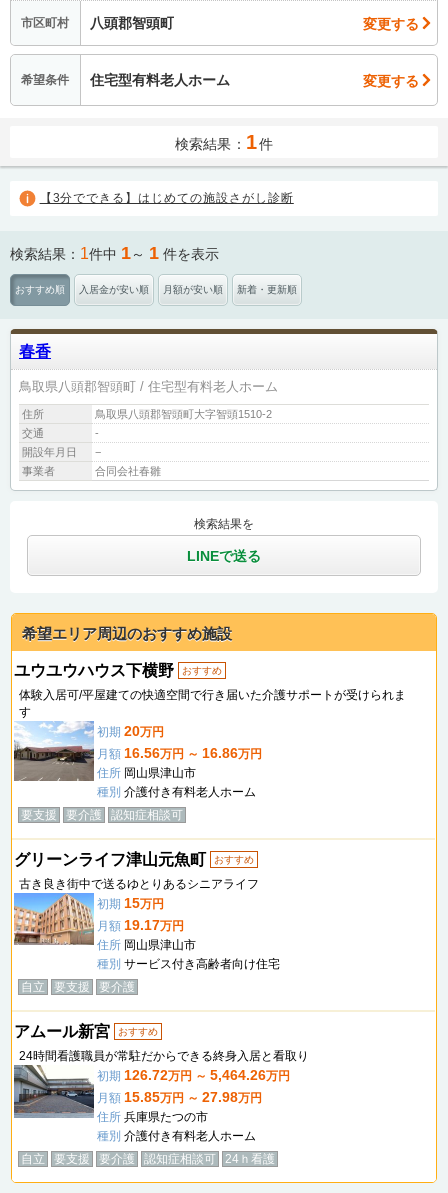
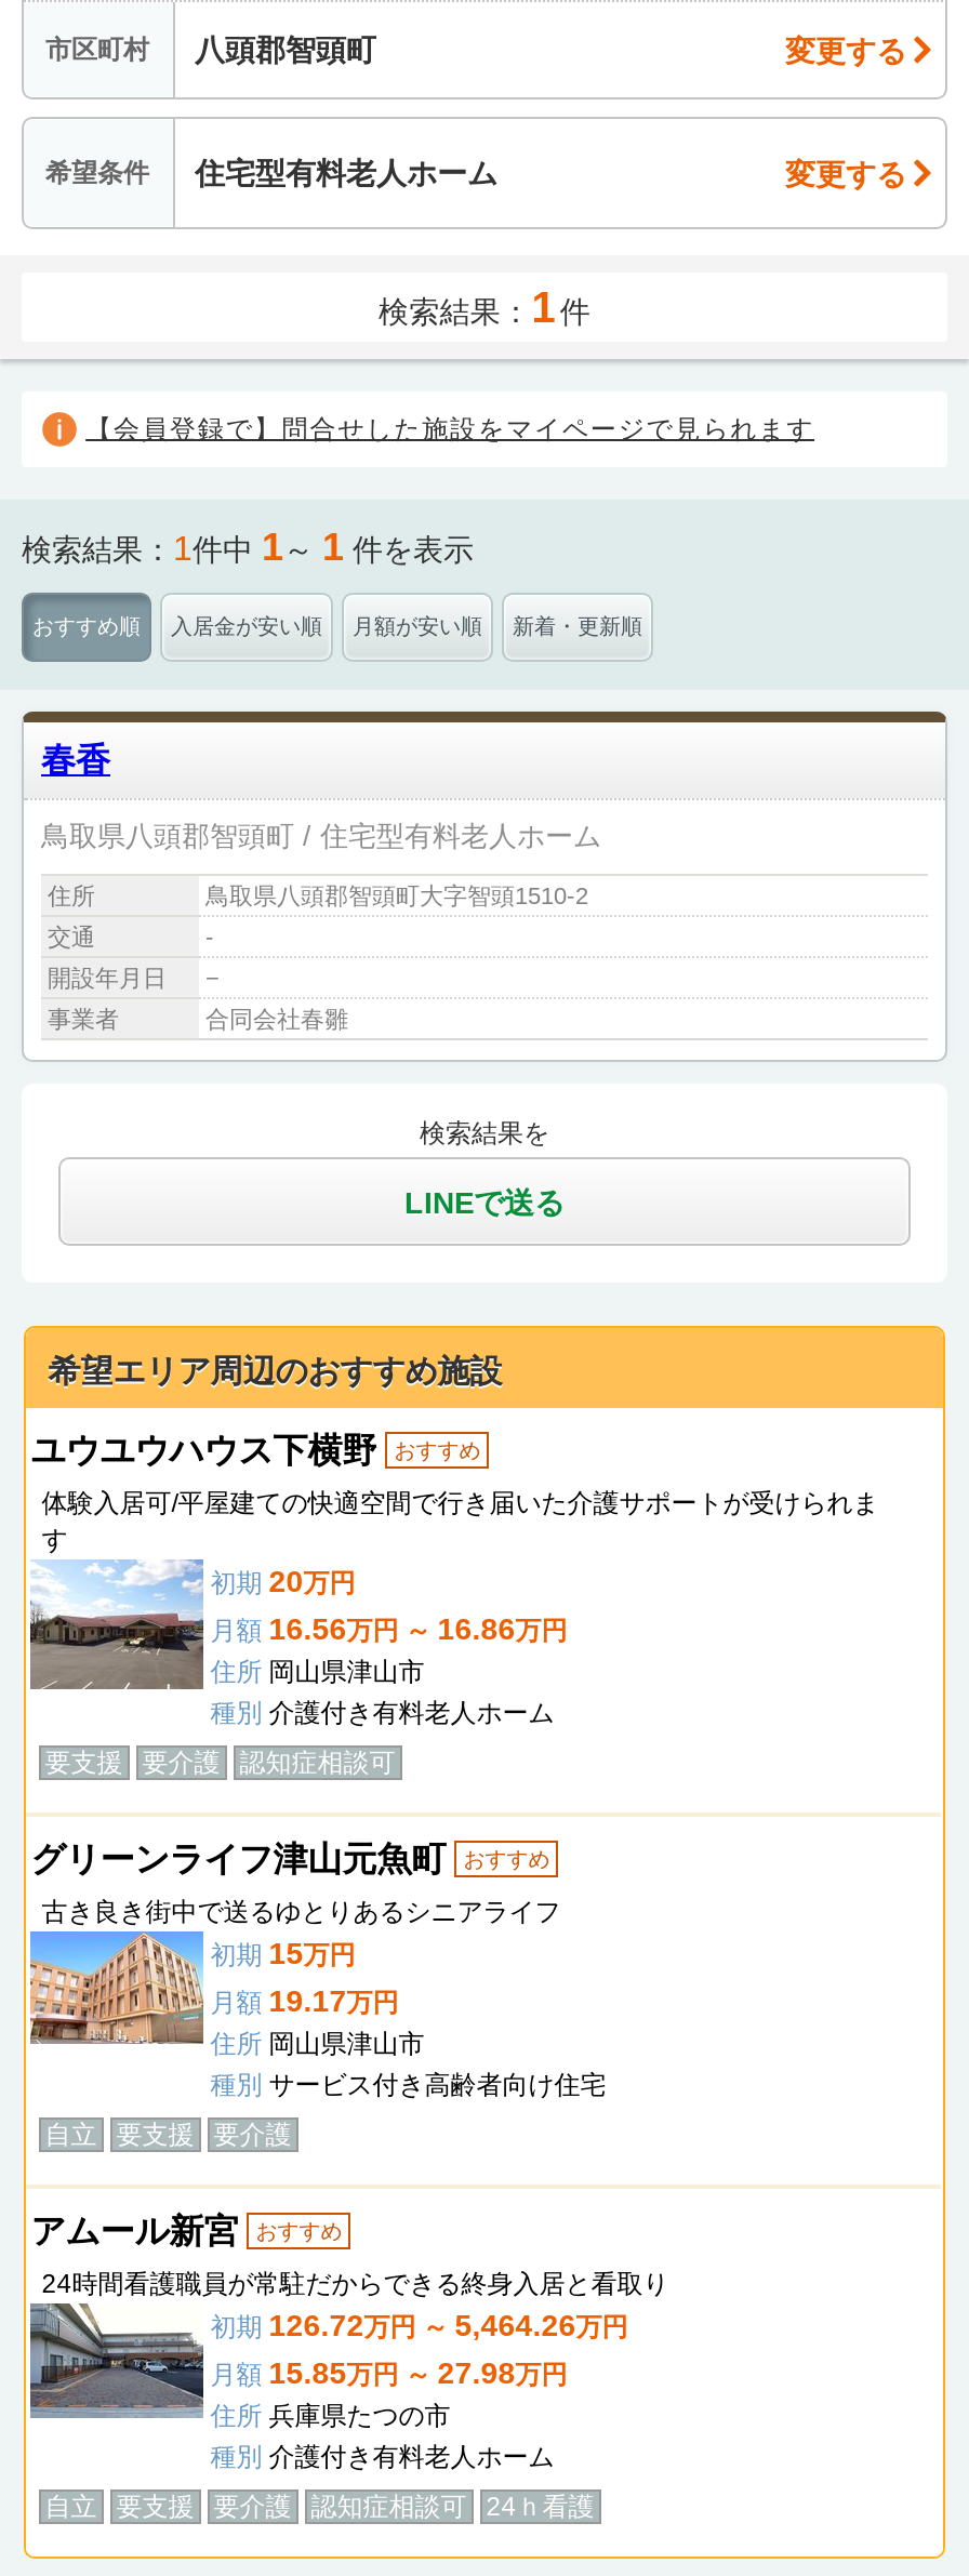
- 【3分でできる】はじめての施設さがし診断
+ 【会員登録で】問合せした施設をマイページで見られます
